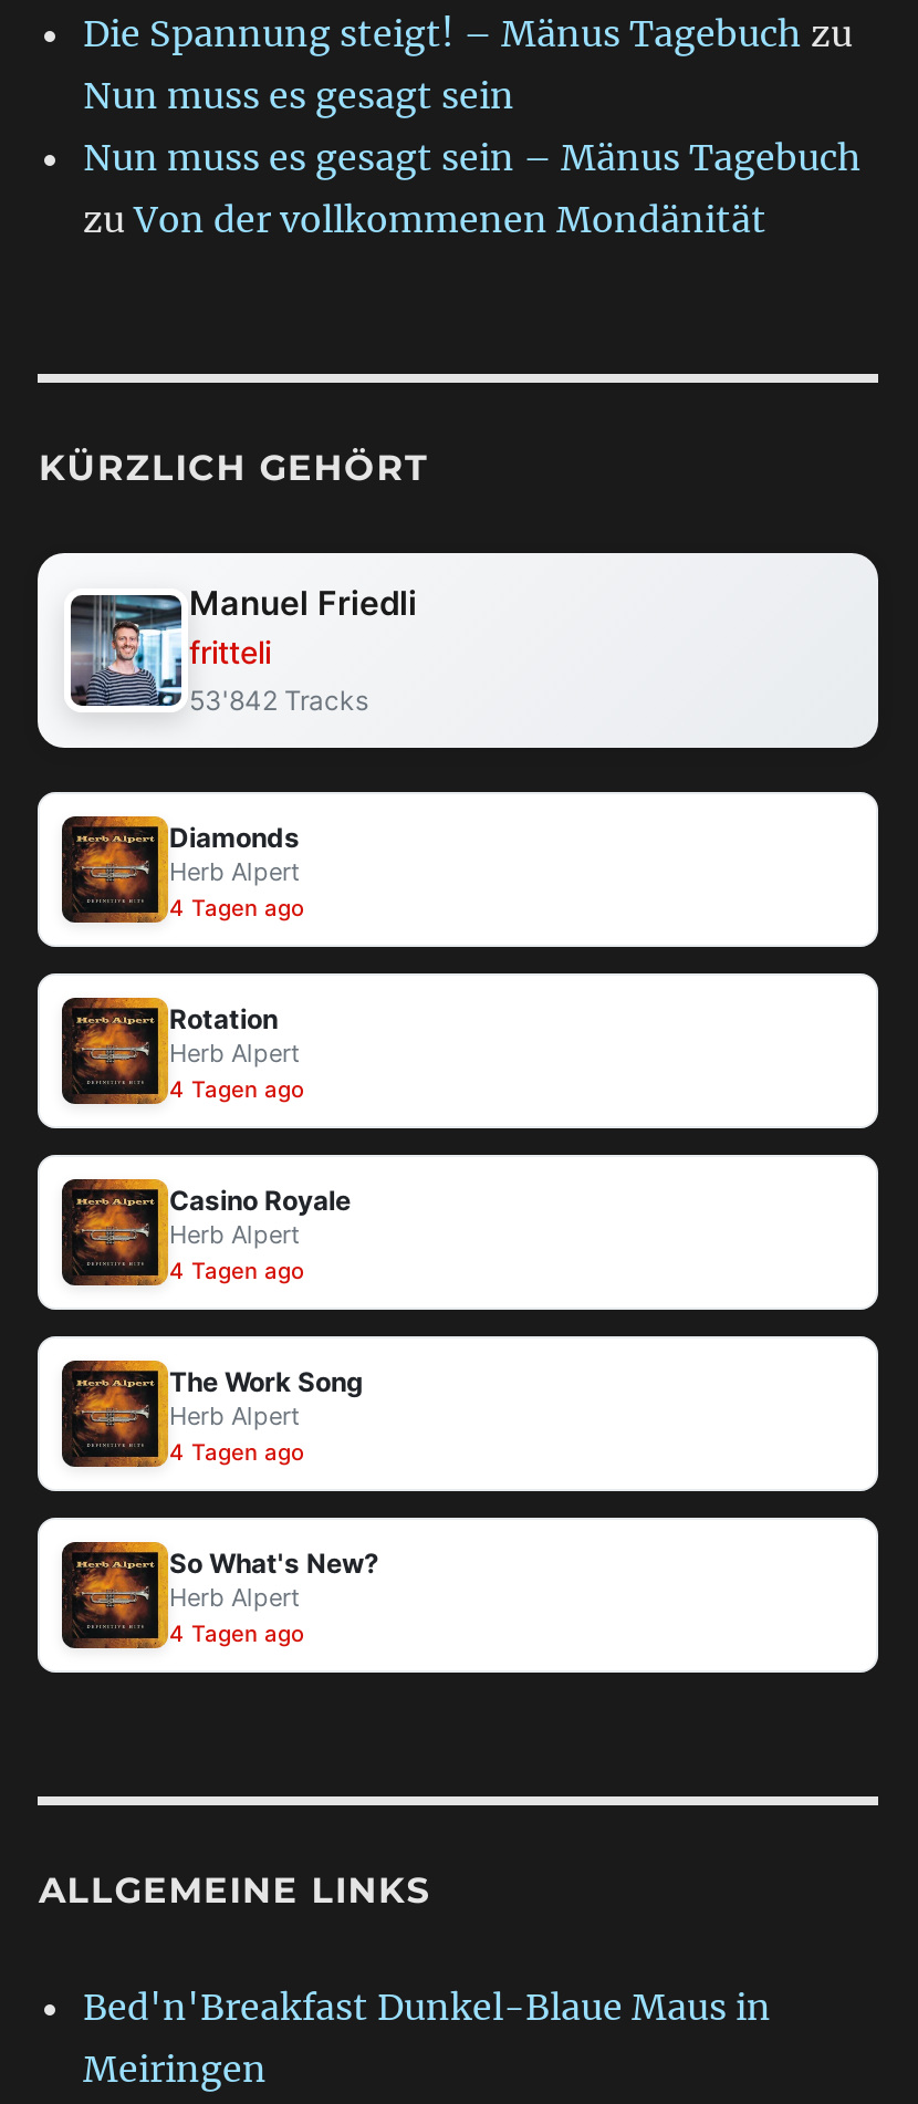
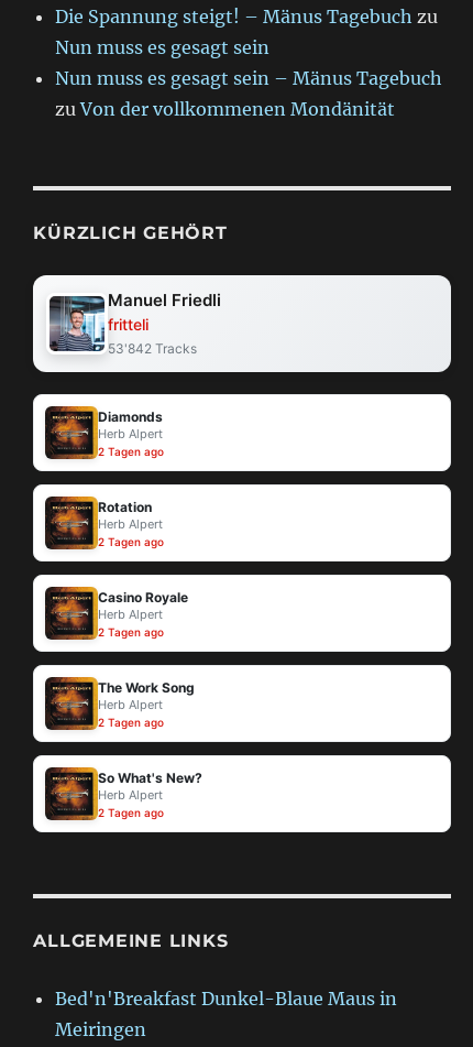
- 4 Tagen ago
+ 2 Tagen ago

- 4 Tagen ago
+ 2 Tagen ago

- 4 Tagen ago
+ 2 Tagen ago

- 4 Tagen ago
+ 2 Tagen ago

- 4 Tagen ago
+ 2 Tagen ago
